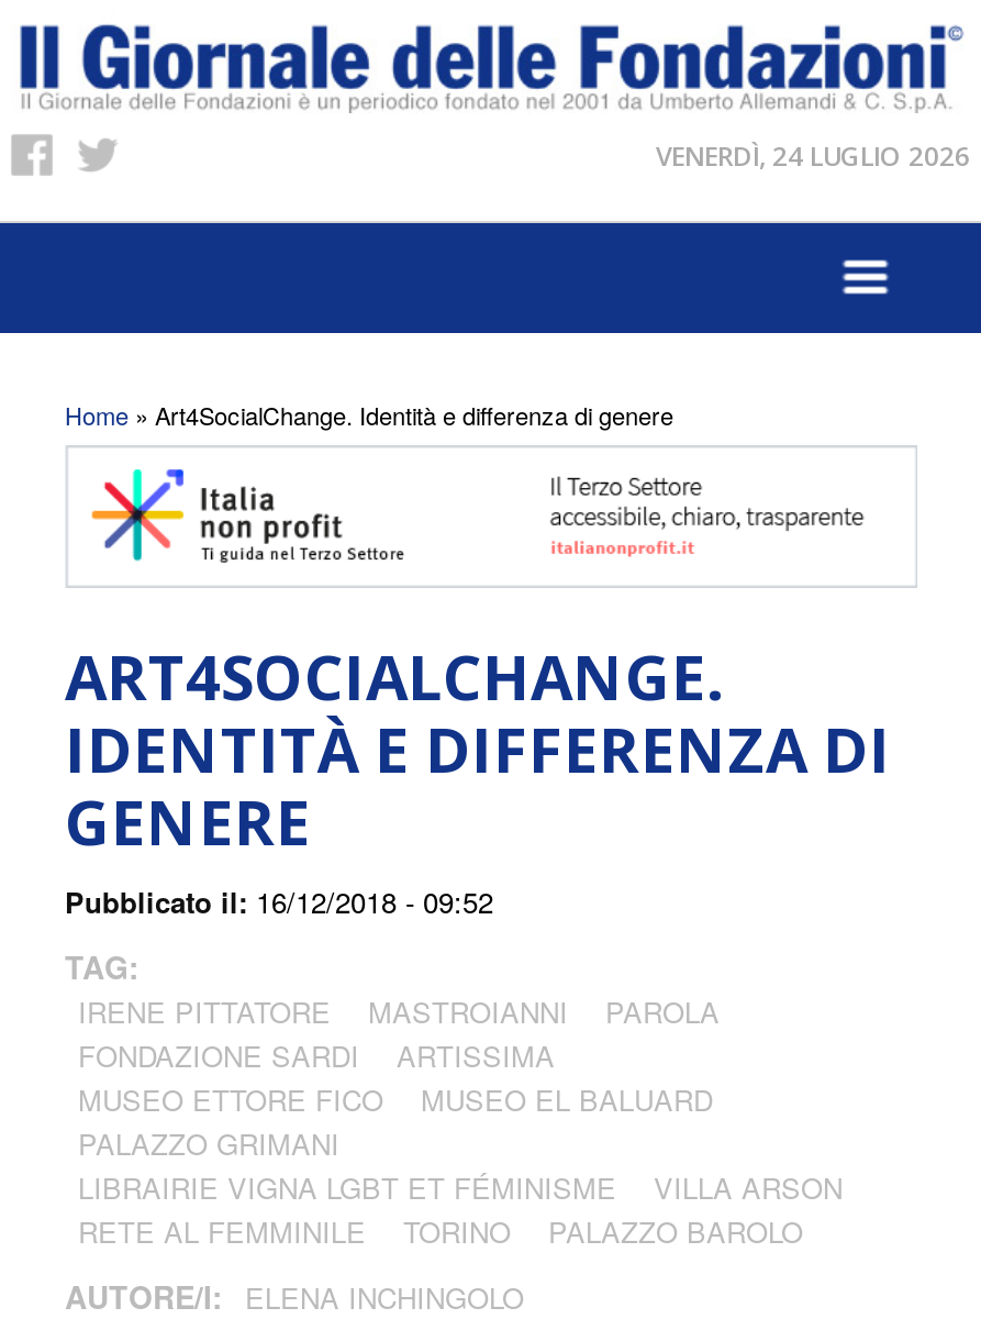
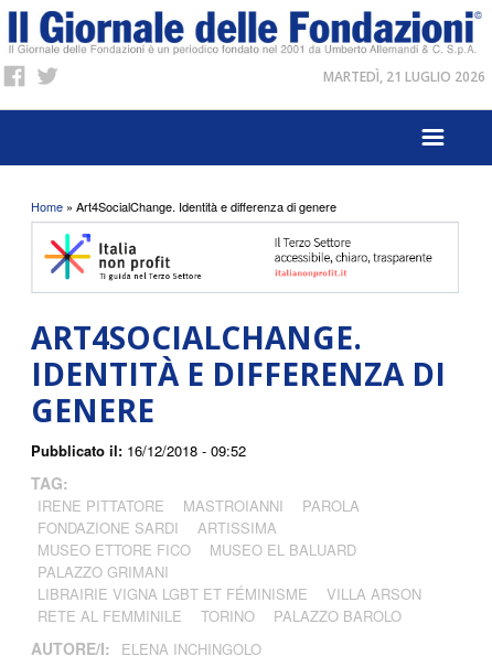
- VENERDÌ, 24 LUGLIO 2026
+ MARTEDÌ, 21 LUGLIO 2026
